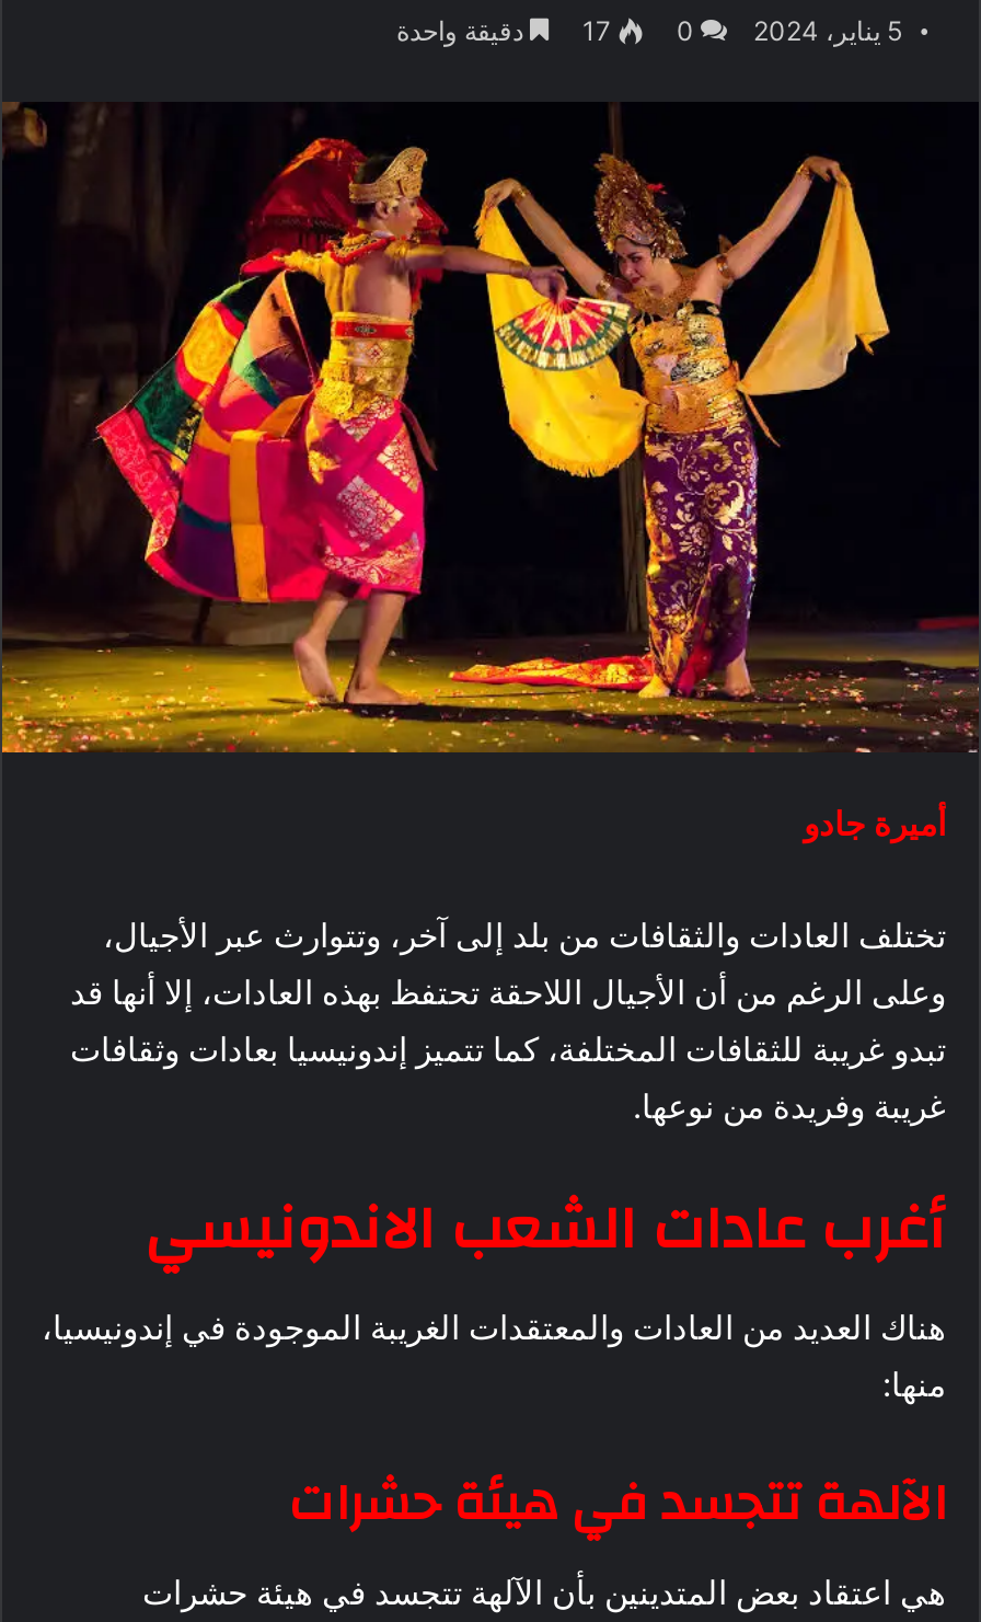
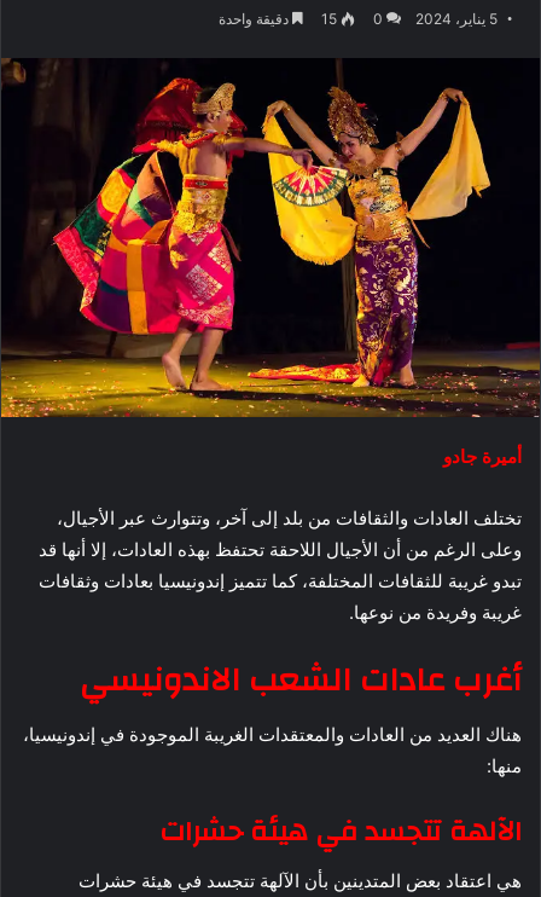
- 0 17 دقيقة واحدة
+ 0 15 دقيقة واحدة
